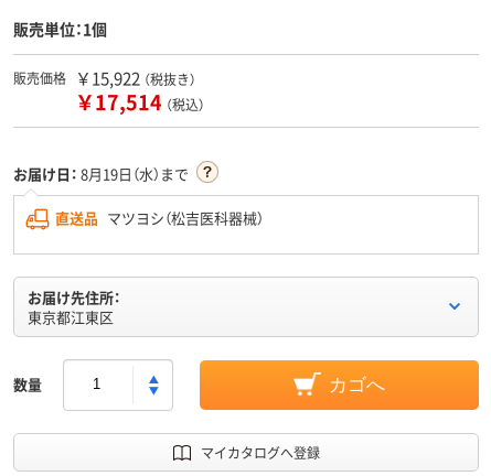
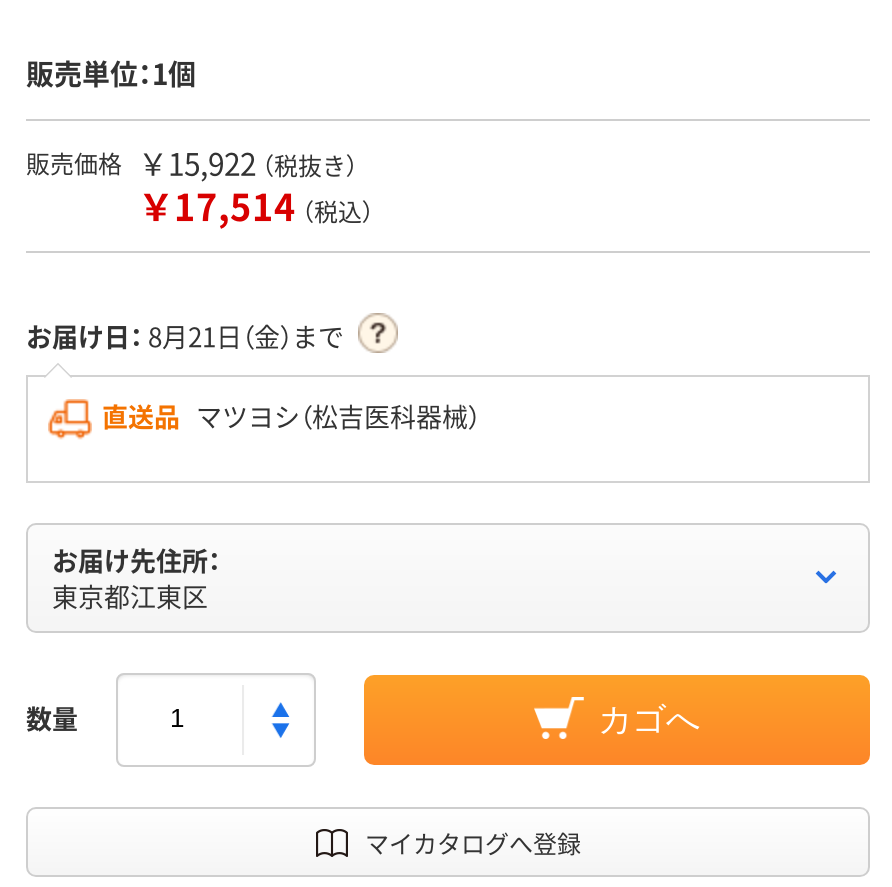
- お届け日：8月19日（水）まで
+ お届け日：8月21日（金）まで
